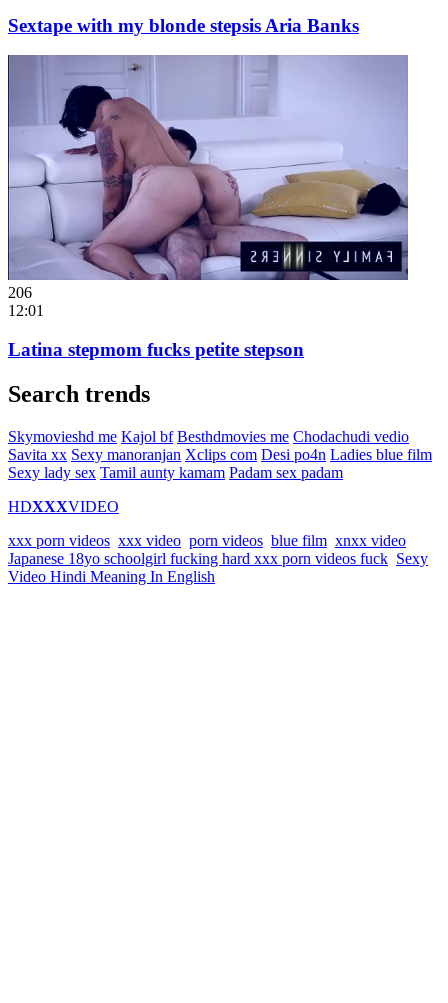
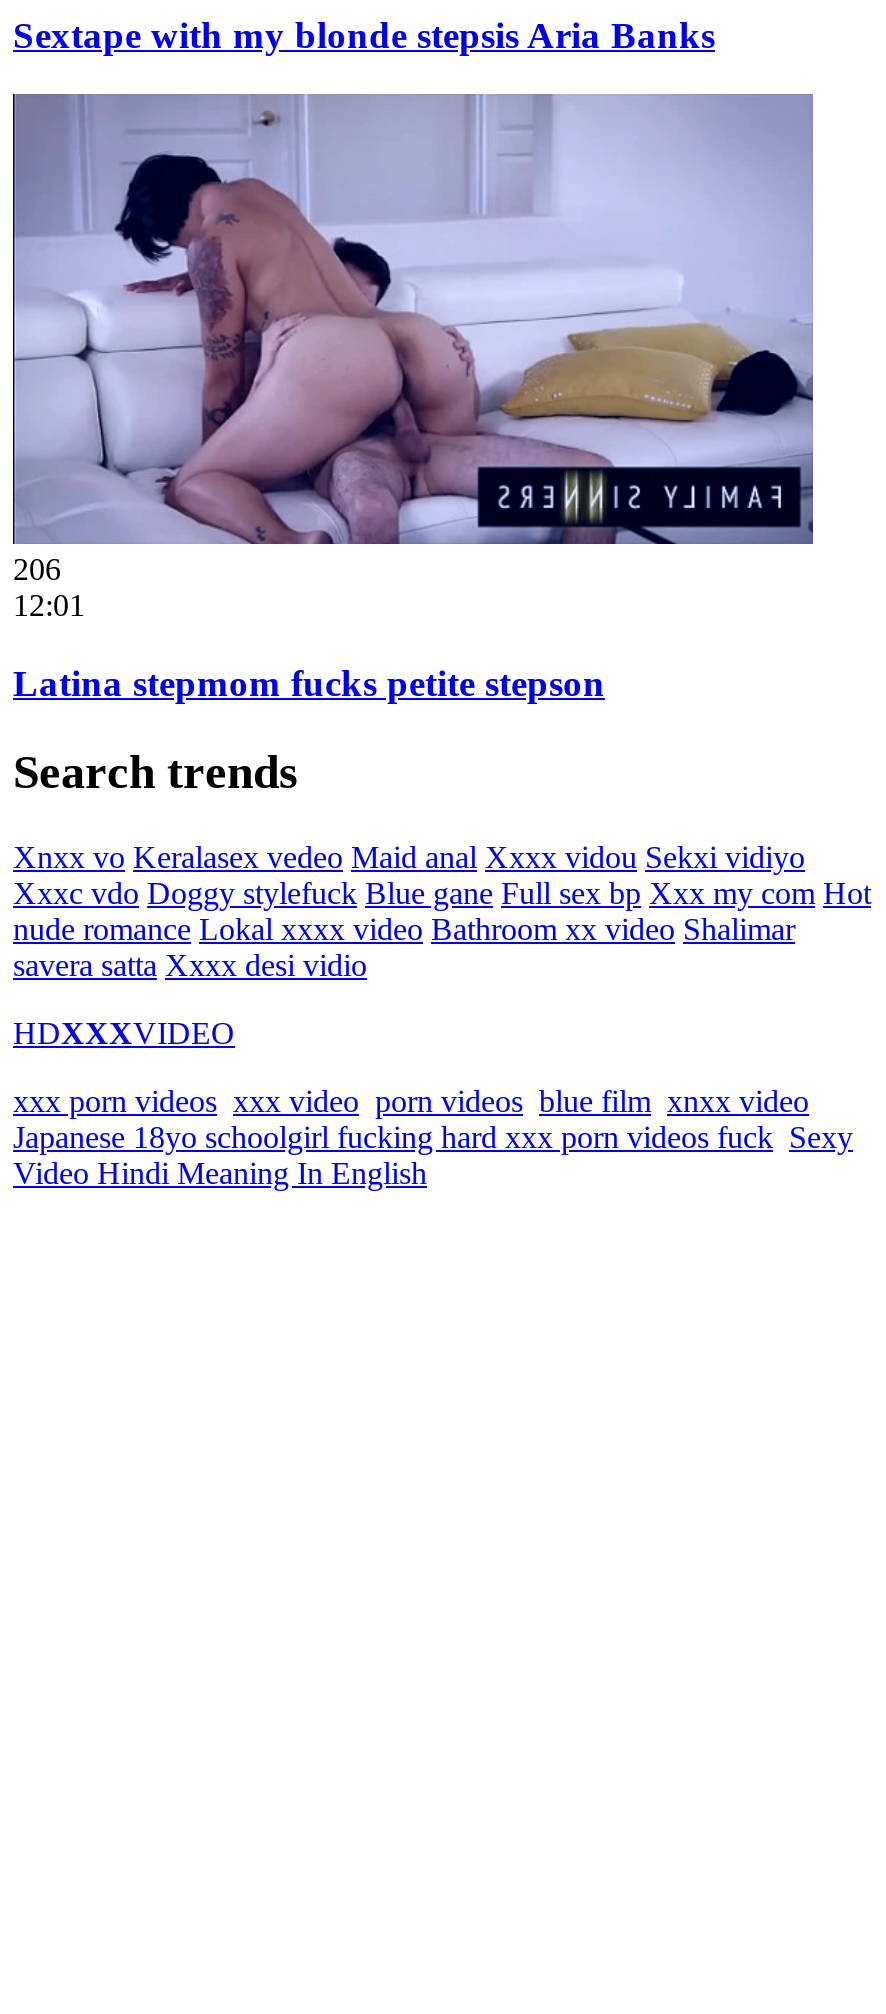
- Skymovieshd me Kajol bf Besthdmovies me Chodachudi vedio
- Savita xx Sexy manoranjan Xclips com Desi po4n Ladies blue film
- Sexy lady sex Tamil aunty kamam Padam sex padam
+ Xnxx vo Keralasex vedeo Maid anal Xxxx vidou Sekxi vidiyo
+ Xxxc vdo Doggy stylefuck Blue gane Full sex bp Xxx my com Hot
+ nude romance Lokal xxxx video Bathroom xx video Shalimar
+ savera satta Xxxx desi vidio
